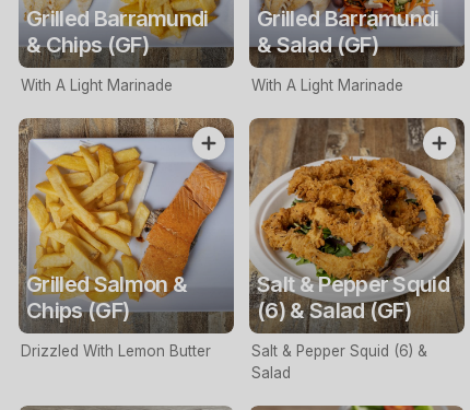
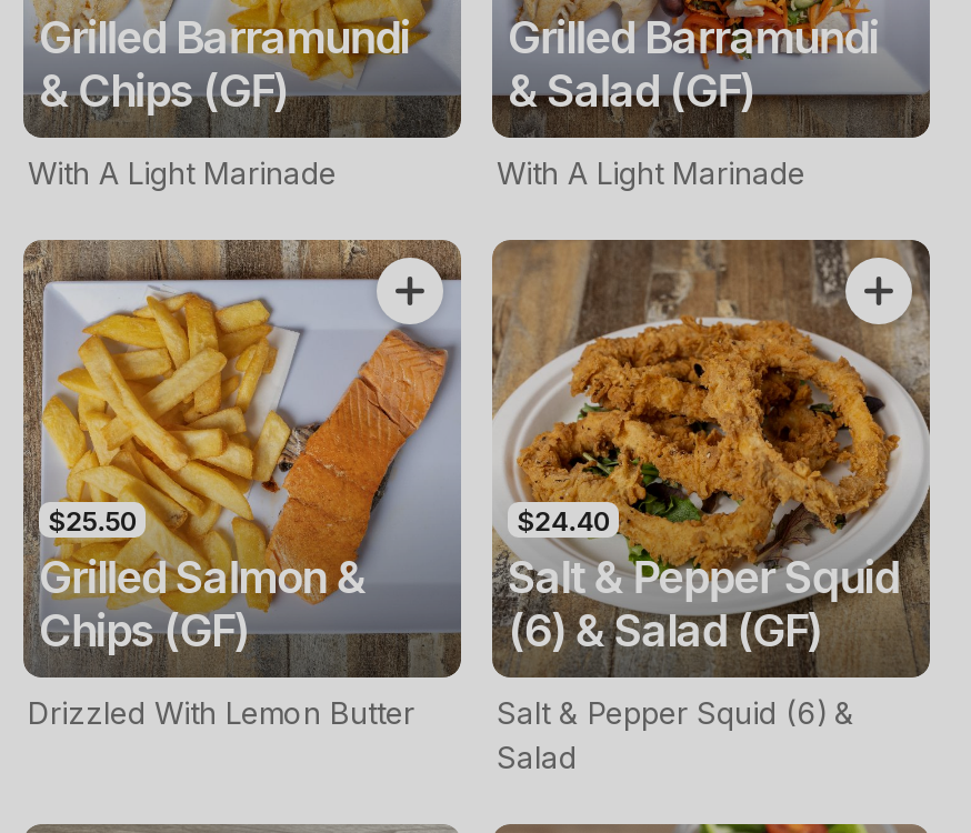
+ $25.50

+ $24.40
